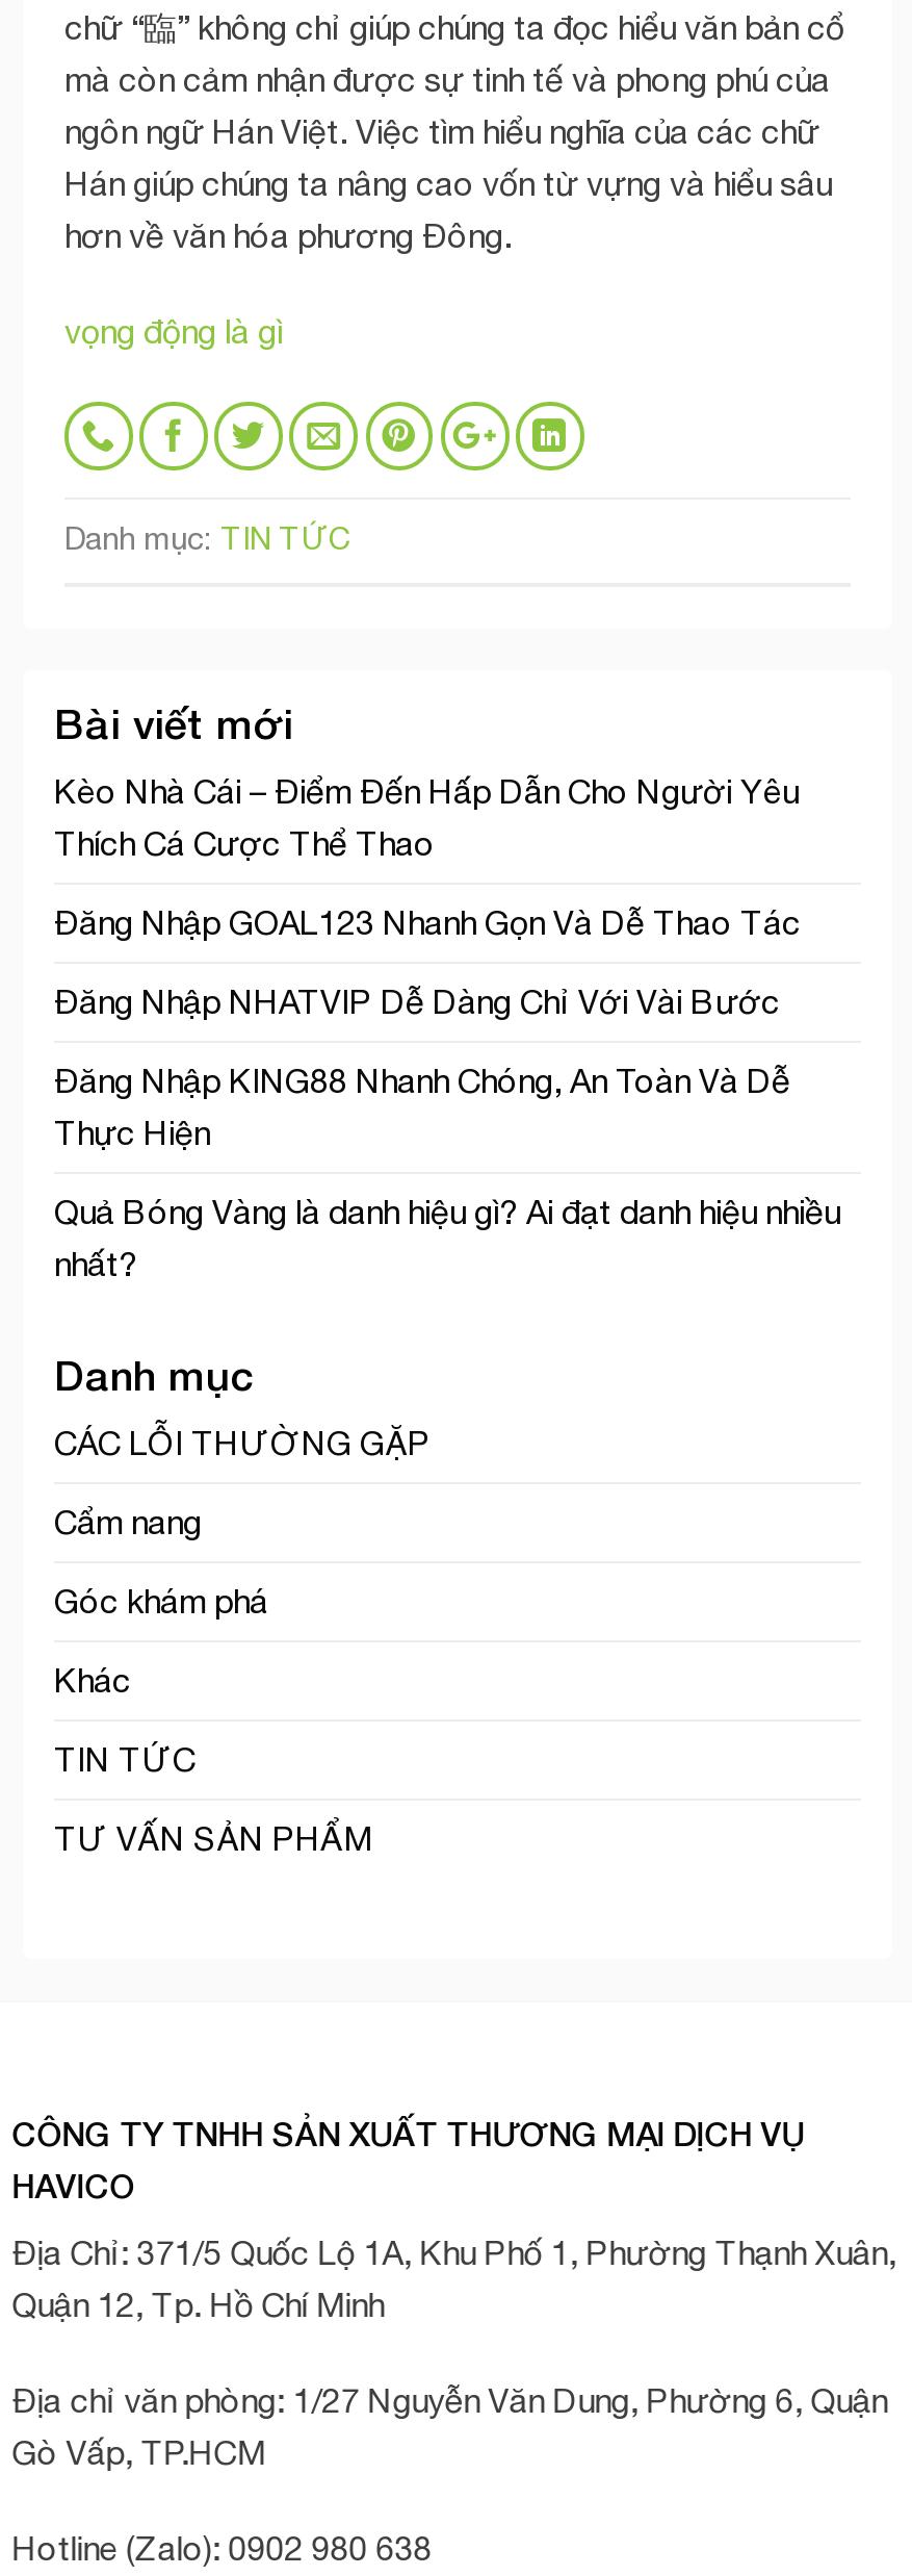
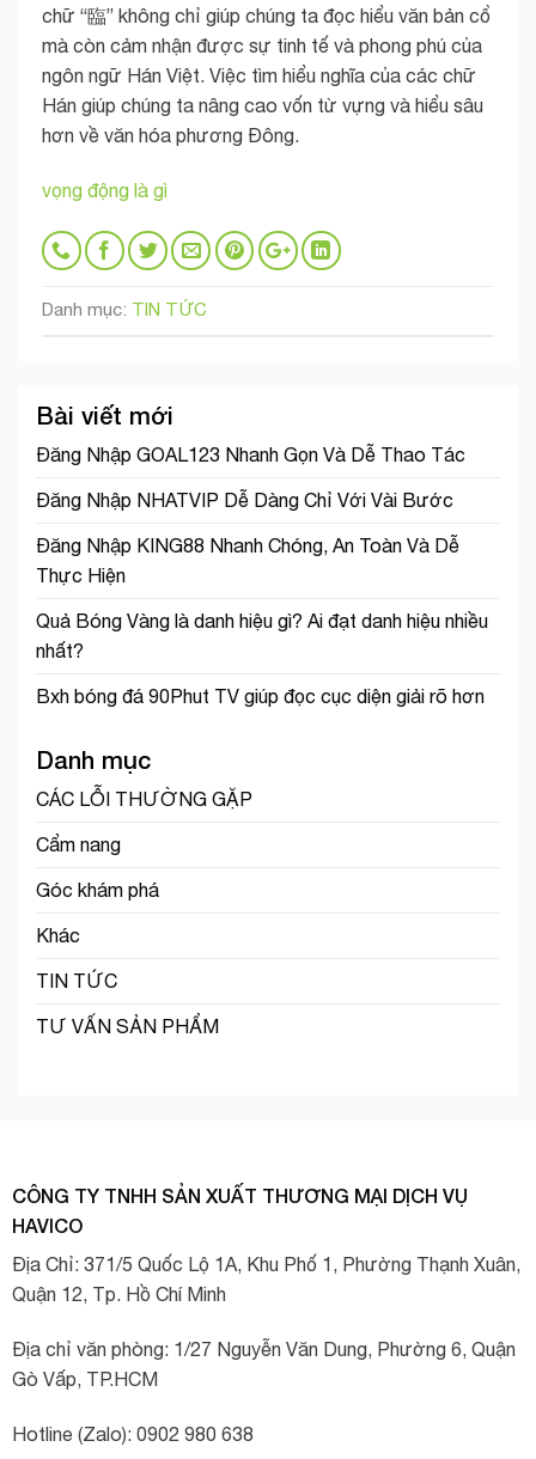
- Kèo Nhà Cái – Điểm Đến Hấp Dẫn Cho Người Yêu
- Thích Cá Cược Thể Thao

moved up: Đăng Nhập GOAL123 Nhanh Gọn Và Dễ Thao Tác | Đăng Nhập NHATVIP Dễ Dàng Chỉ Với Vài Bước | Đăng Nhập KING88 Nhanh Chóng, An Toàn Và Dễ | Thực Hiện | Quả Bóng Vàng là danh hiệu gì? Ai đạt danh hiệu nhiều | nhất?

+ Bxh bóng đá 90Phut TV giúp đọc cục diện giải rõ hơn
